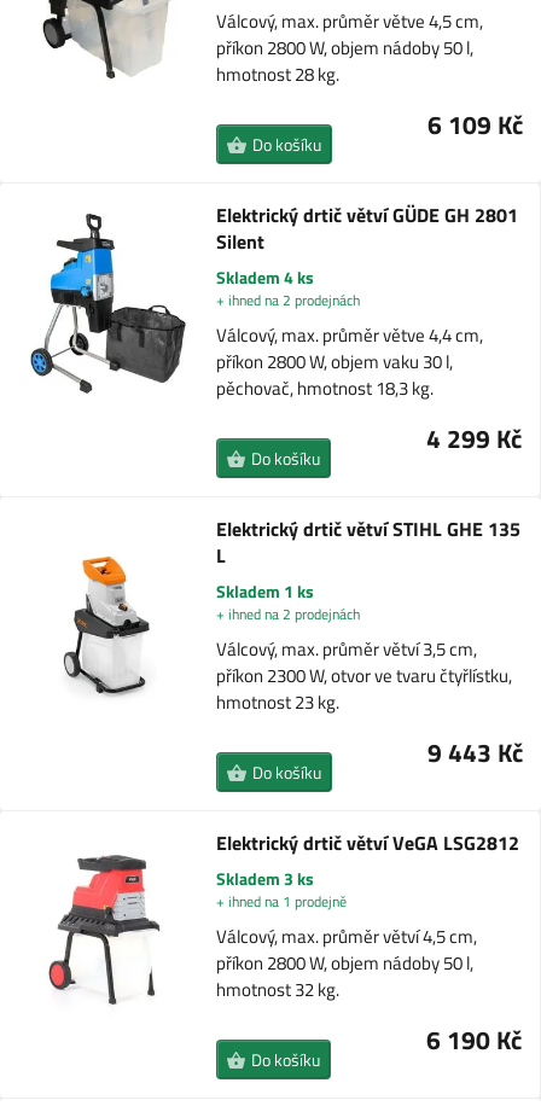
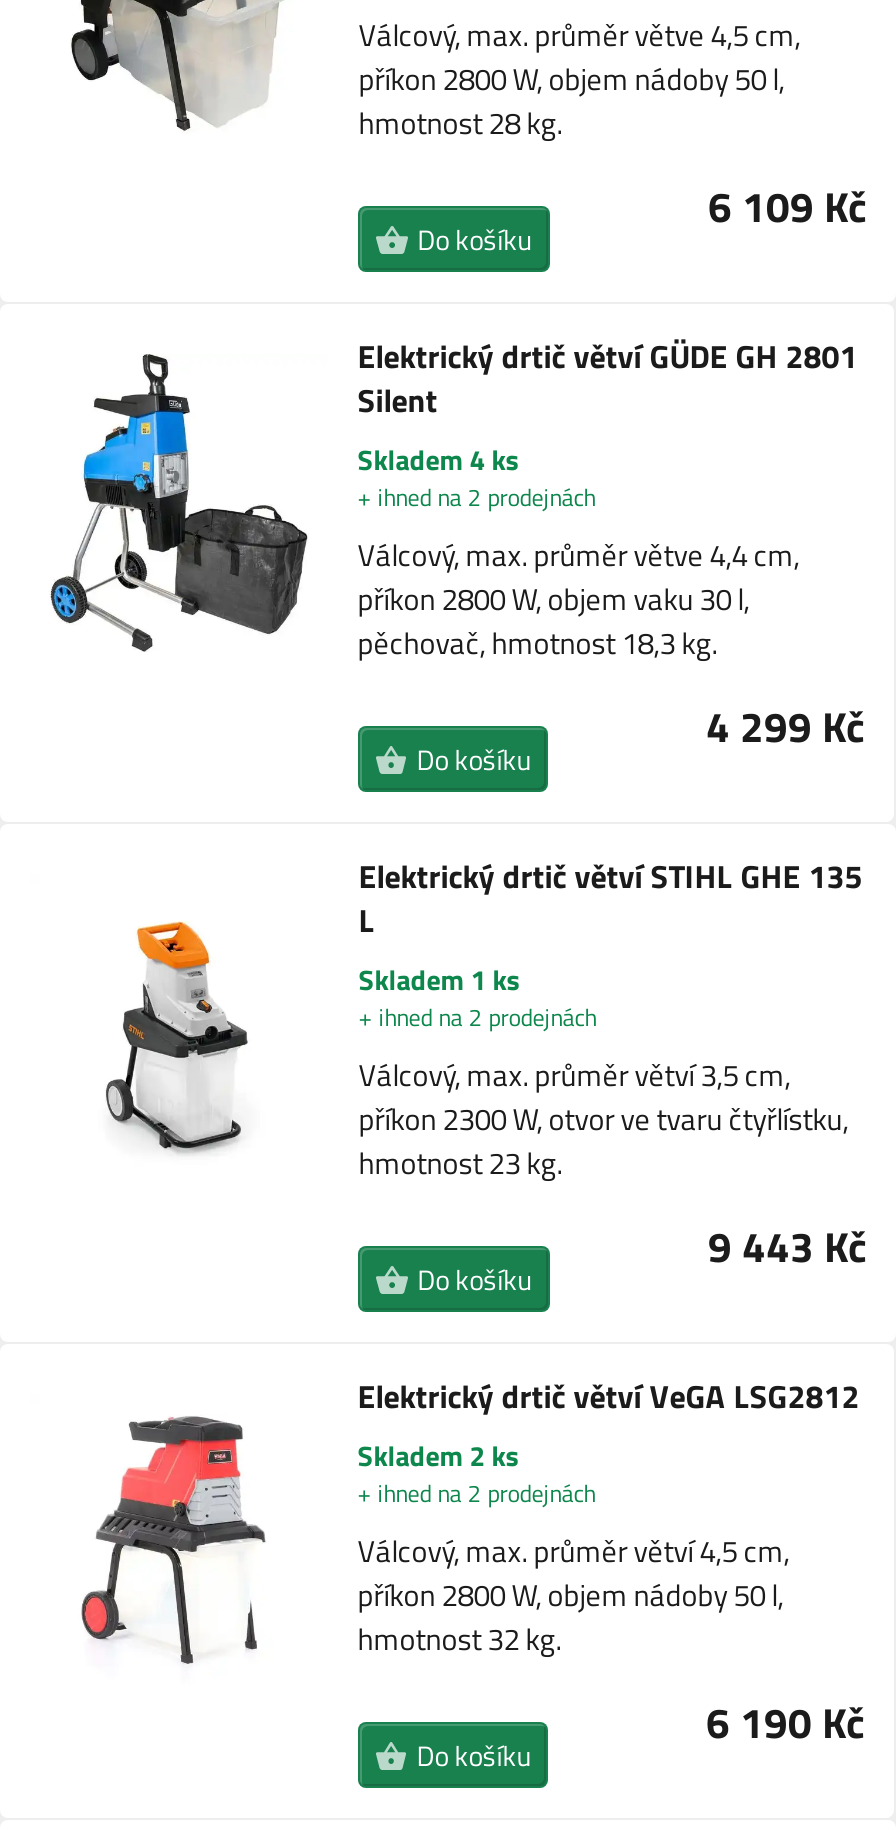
- Skladem 3 ks
+ Skladem 2 ks

- + ihned na 1 prodejně
+ + ihned na 2 prodejnách
